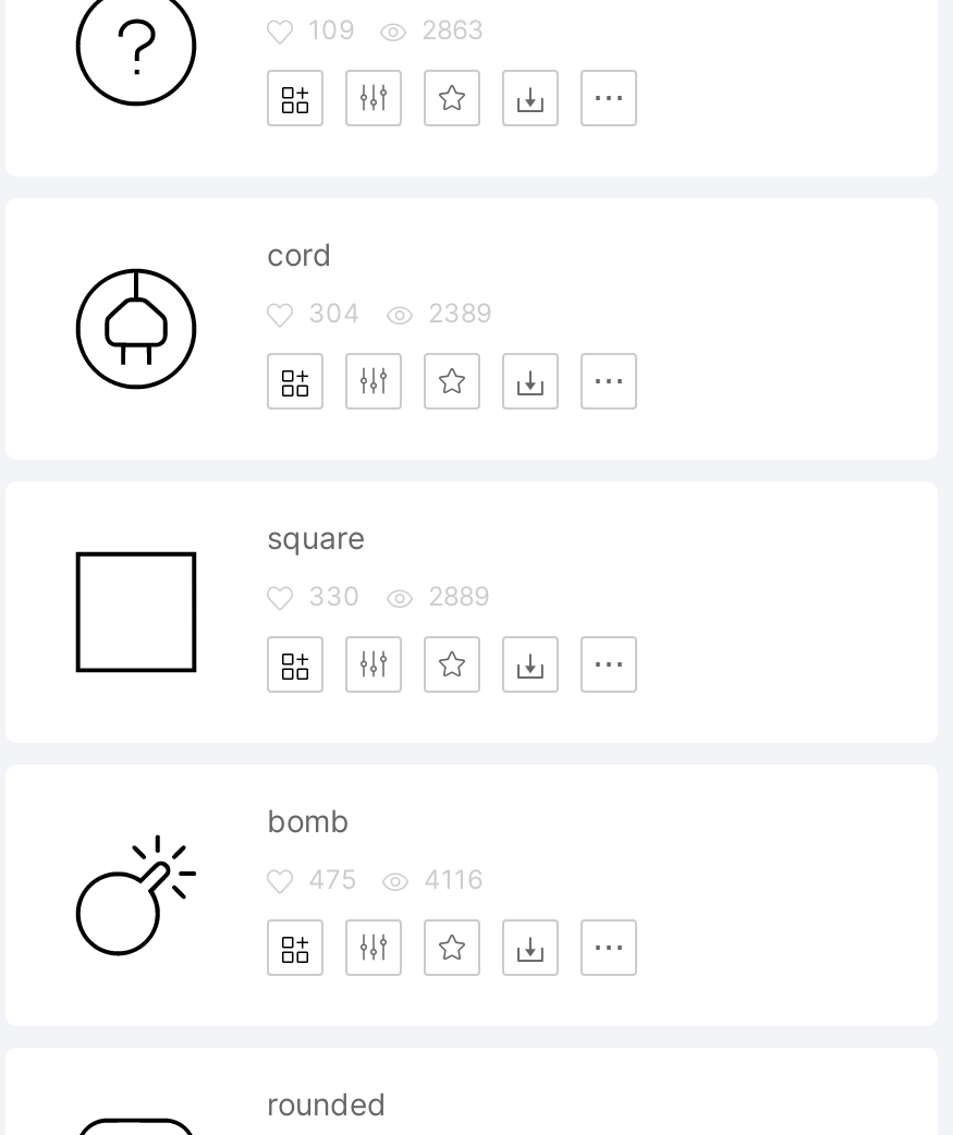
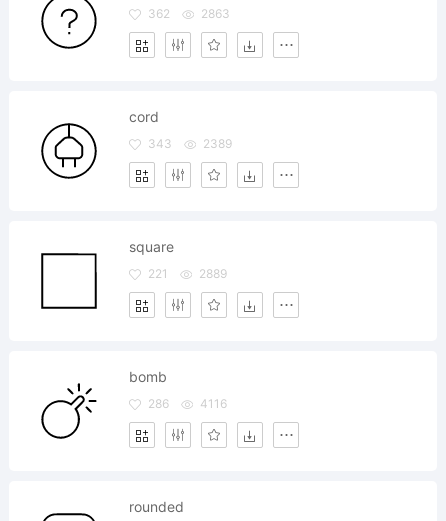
- 109
+ 362

- 304
+ 343

- 330
+ 221

- 475
+ 286
